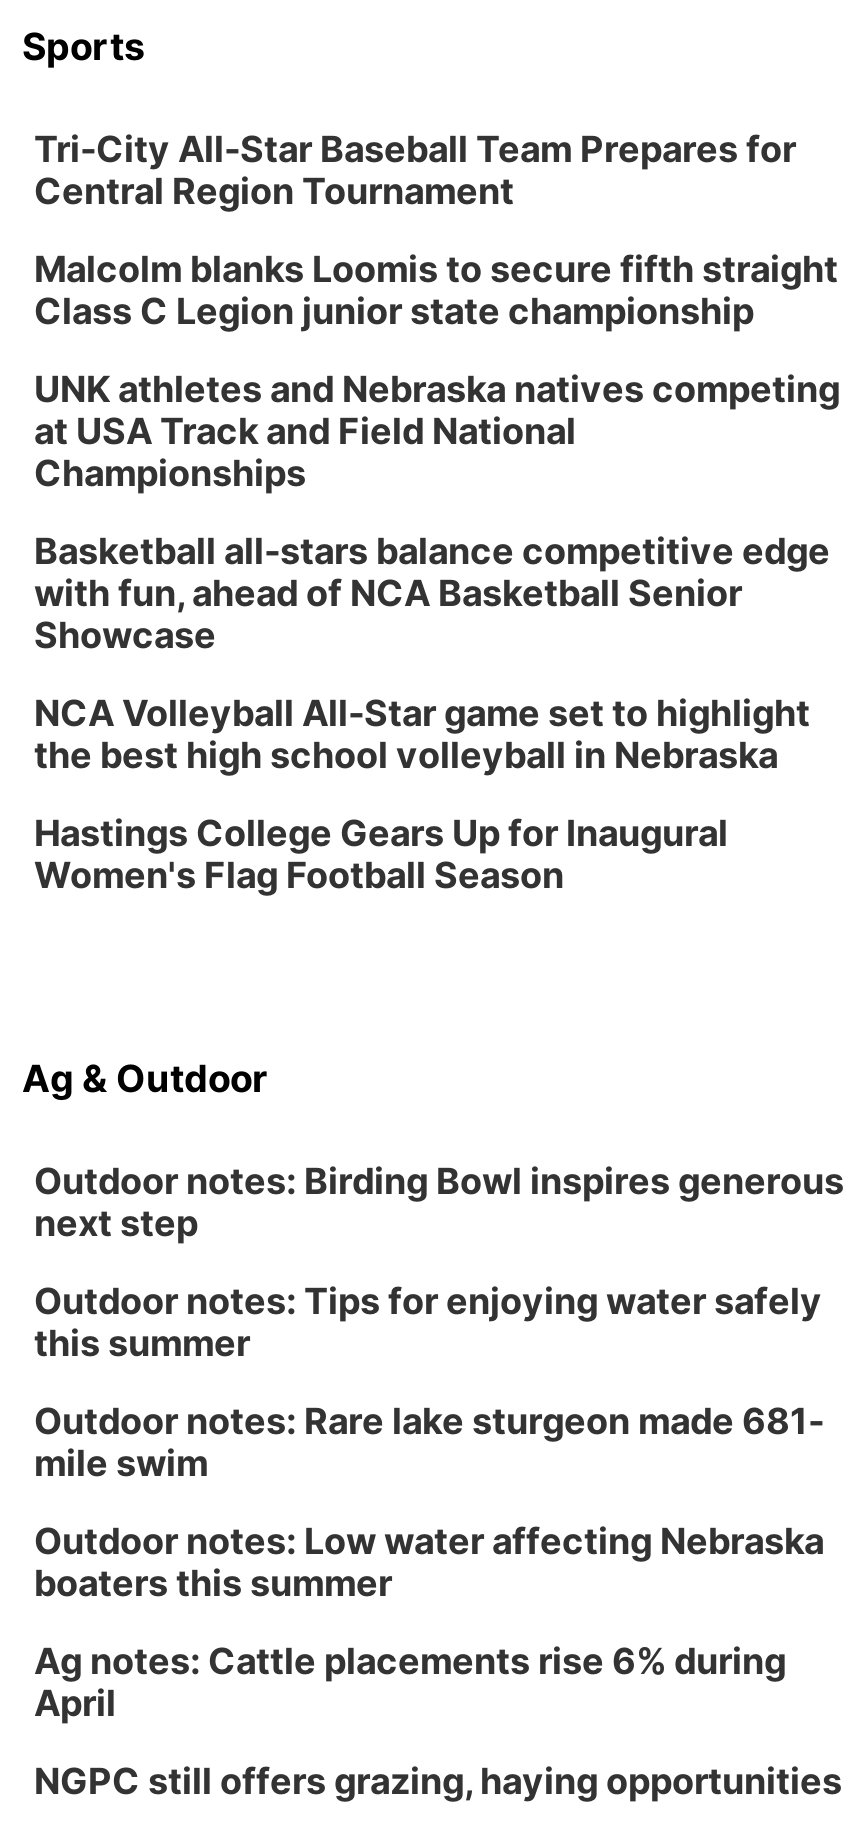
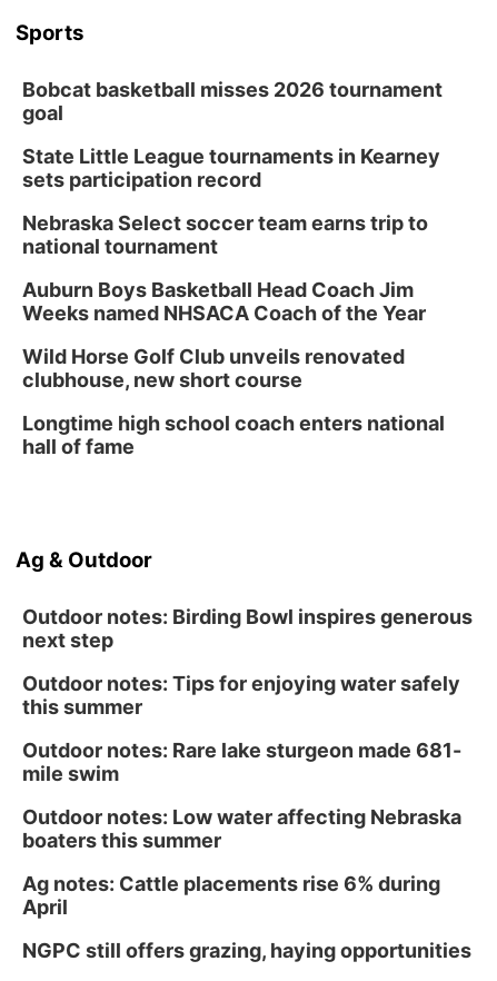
- Tri-City All-Star Baseball Team Prepares for
- Central Region Tournament
+ Bobcat basketball misses 2026 tournament
+ goal

- Malcolm blanks Loomis to secure fifth straight
- Class C Legion junior state championship
+ State Little League tournaments in Kearney
+ sets participation record

- UNK athletes and Nebraska natives competing
- at USA Track and Field National
- Championships
+ Nebraska Select soccer team earns trip to
+ national tournament

- Basketball all-stars balance competitive edge
- with fun, ahead of NCA Basketball Senior
- Showcase
+ Auburn Boys Basketball Head Coach Jim
+ Weeks named NHSACA Coach of the Year

- NCA Volleyball All-Star game set to highlight
- the best high school volleyball in Nebraska
+ Wild Horse Golf Club unveils renovated
+ clubhouse, new short course

- Hastings College Gears Up for Inaugural
- Women's Flag Football Season
+ Longtime high school coach enters national
+ hall of fame
